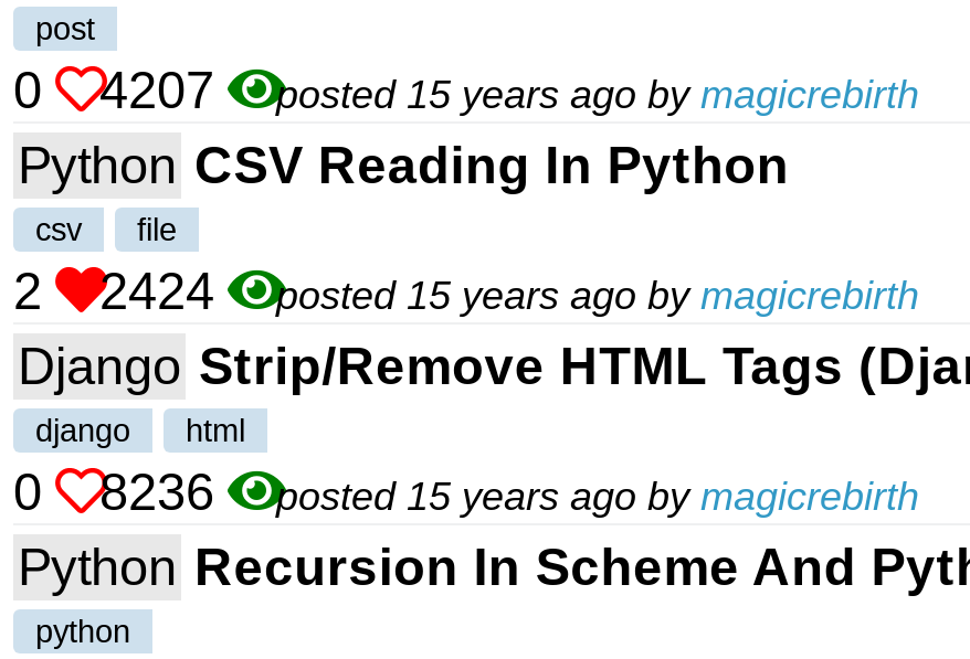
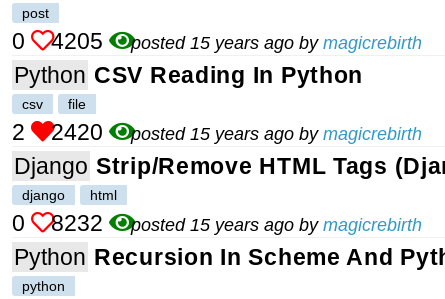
- 0 4207 posted 15 years ago by magicrebirth
+ 0 4205 posted 15 years ago by magicrebirth

- 2 2424 posted 15 years ago by magicrebirth
+ 2 2420 posted 15 years ago by magicrebirth

- 0 8236 posted 15 years ago by magicrebirth
+ 0 8232 posted 15 years ago by magicrebirth
